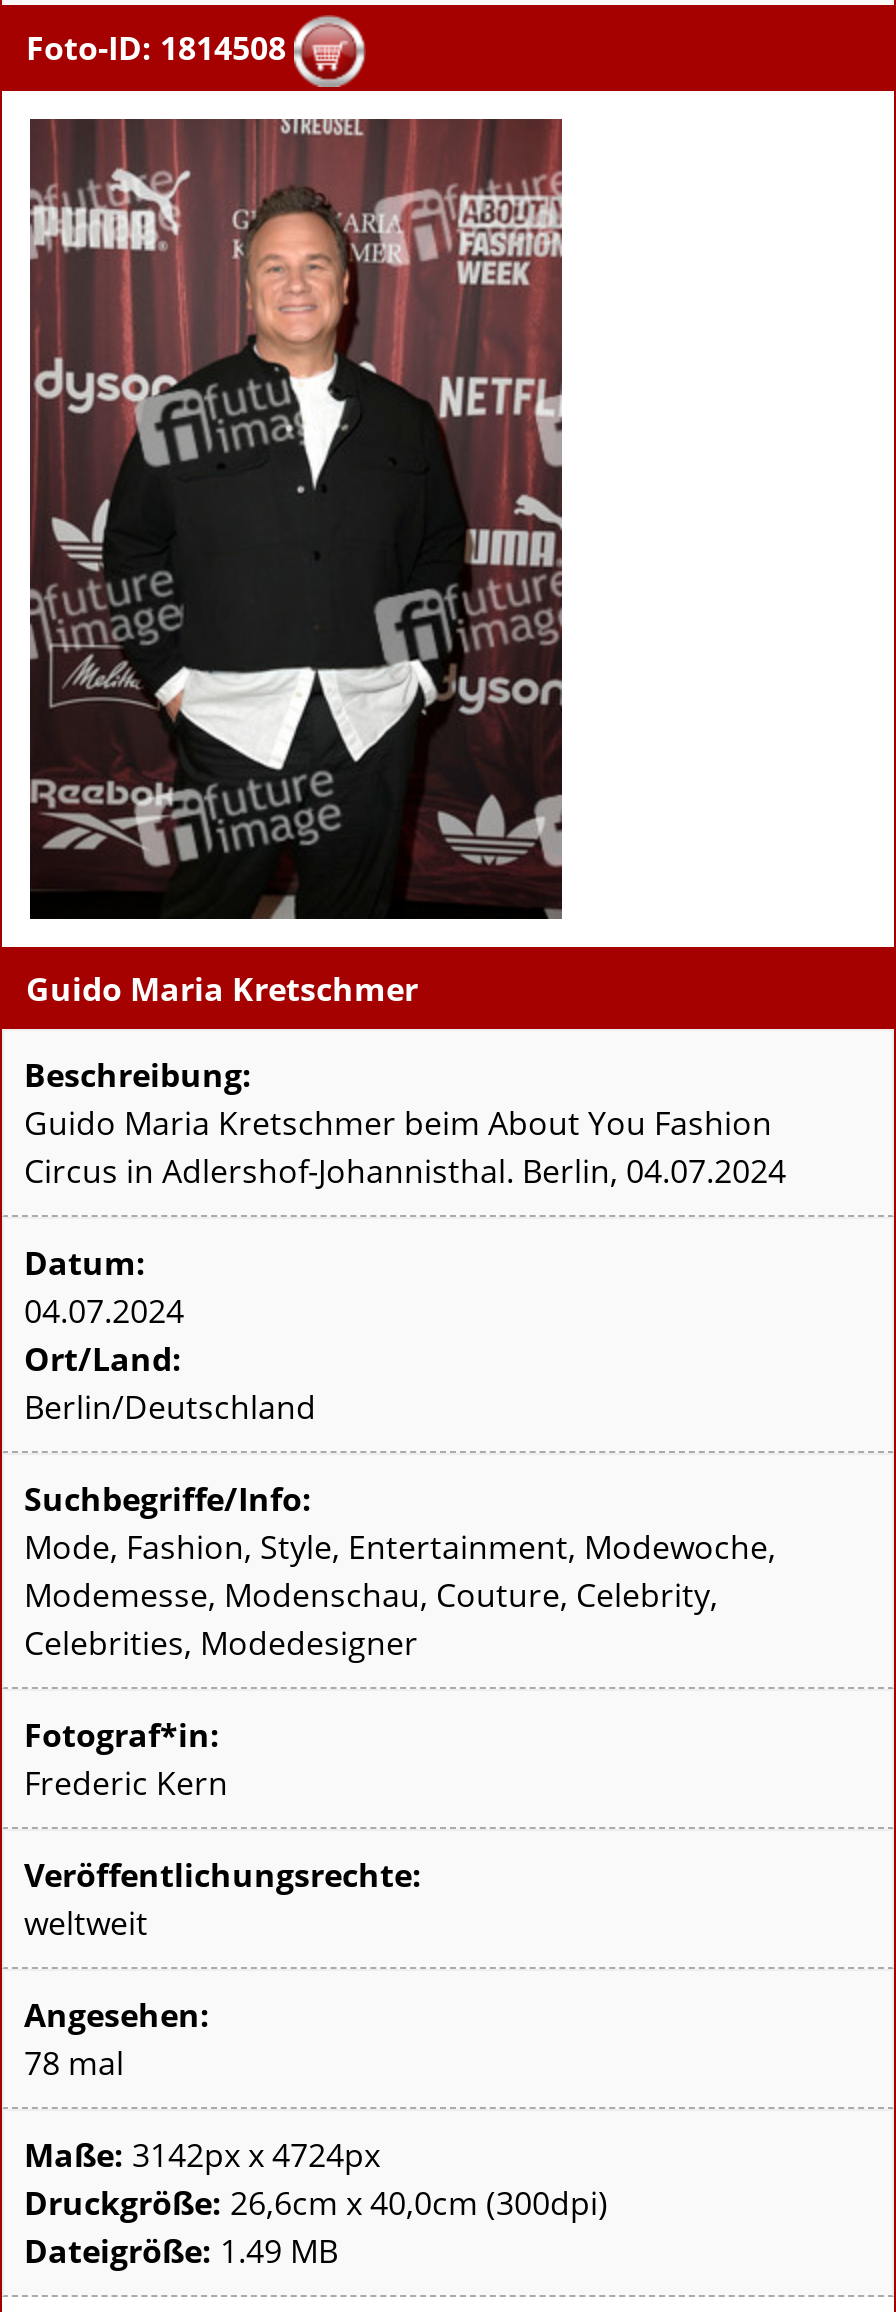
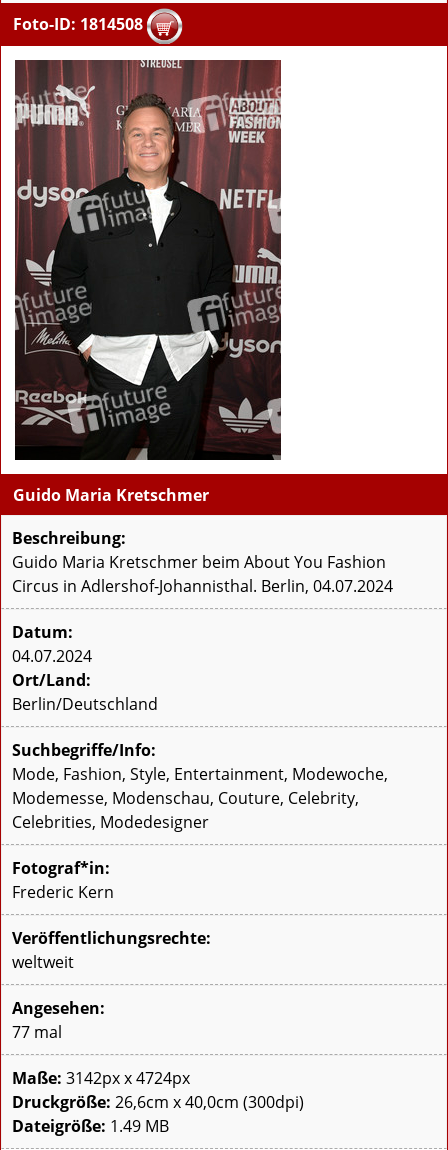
- 78 mal
+ 77 mal
